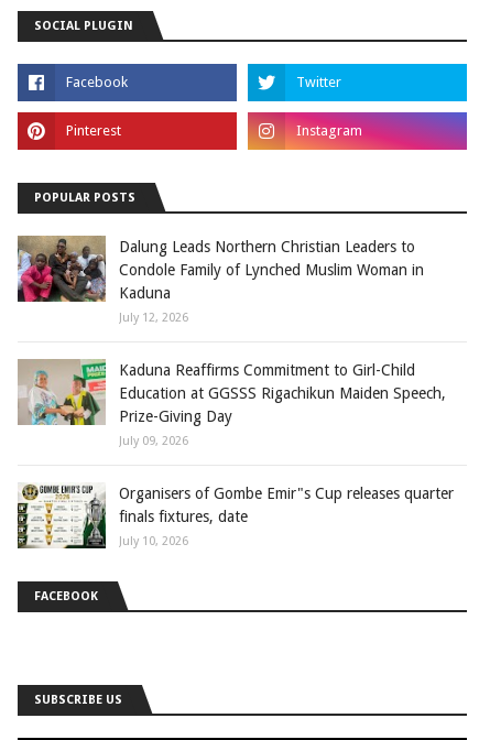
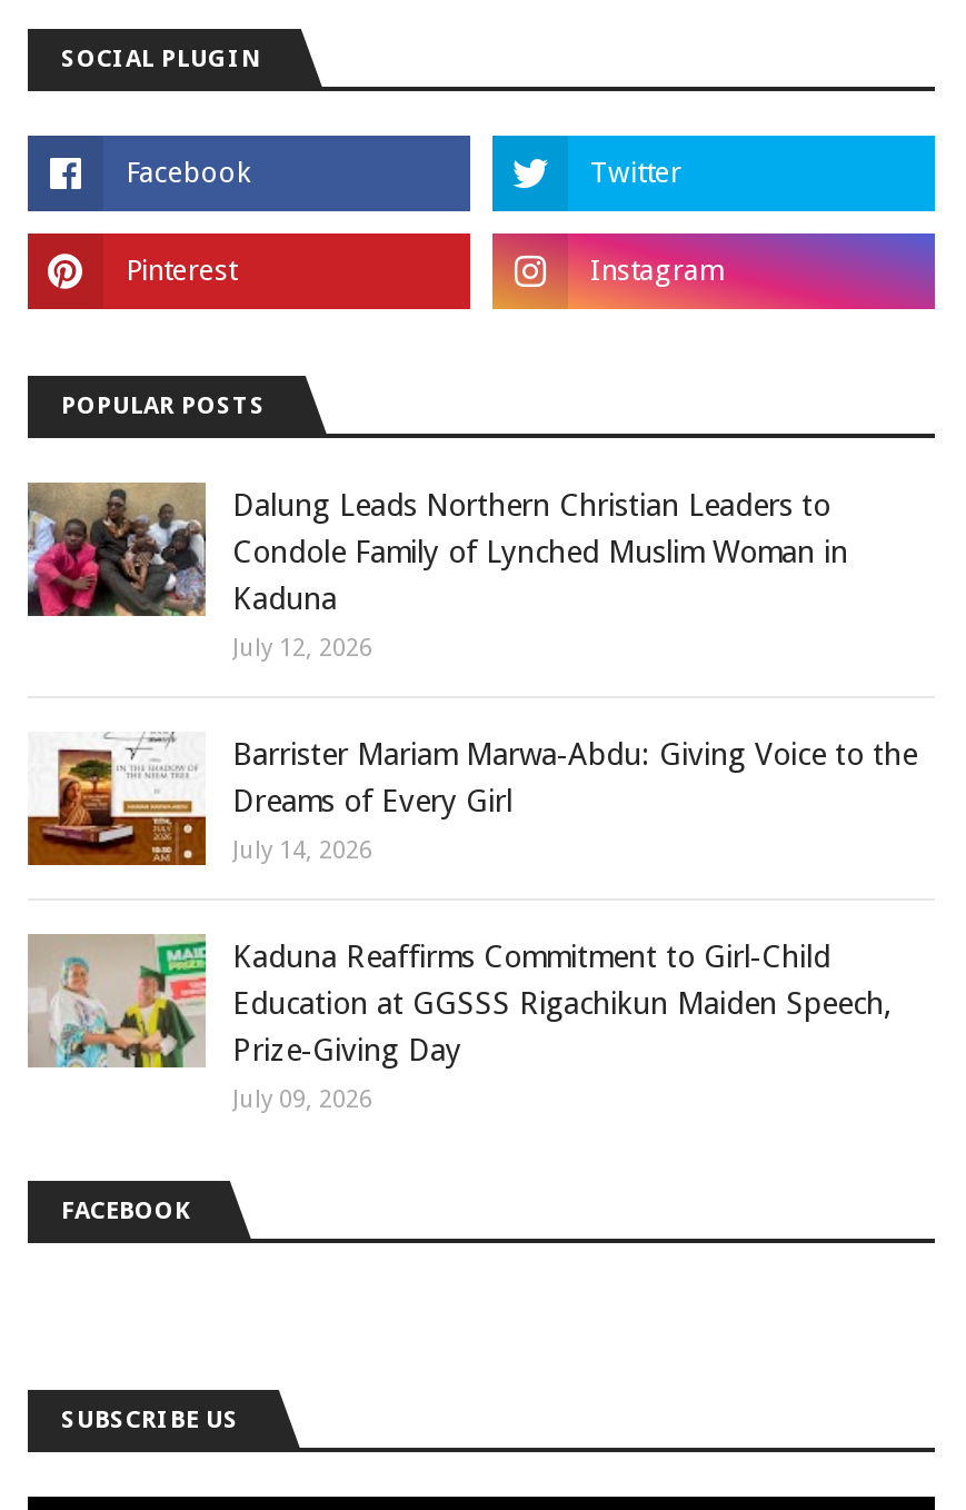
+ [image]
+ Barrister Mariam Marwa-Abdu: Giving Voice to the
+ Dreams of Every Girl
+ July 14, 2026

moved down: [image] | Kaduna Reaffirms Commitment to Girl-Child | Education at GGSSS Rigachikun Maiden Speech, | Prize-Giving Day | July 09, 2026

- [image]
- Organisers of Gombe Emir"s Cup releases quarter
- finals fixtures, date
- July 10, 2026
